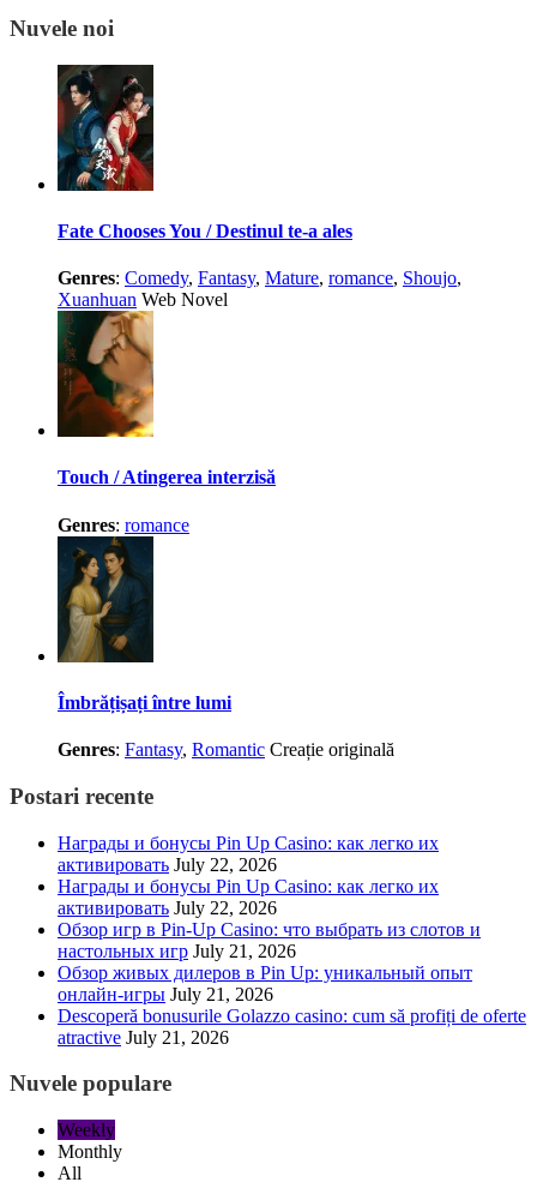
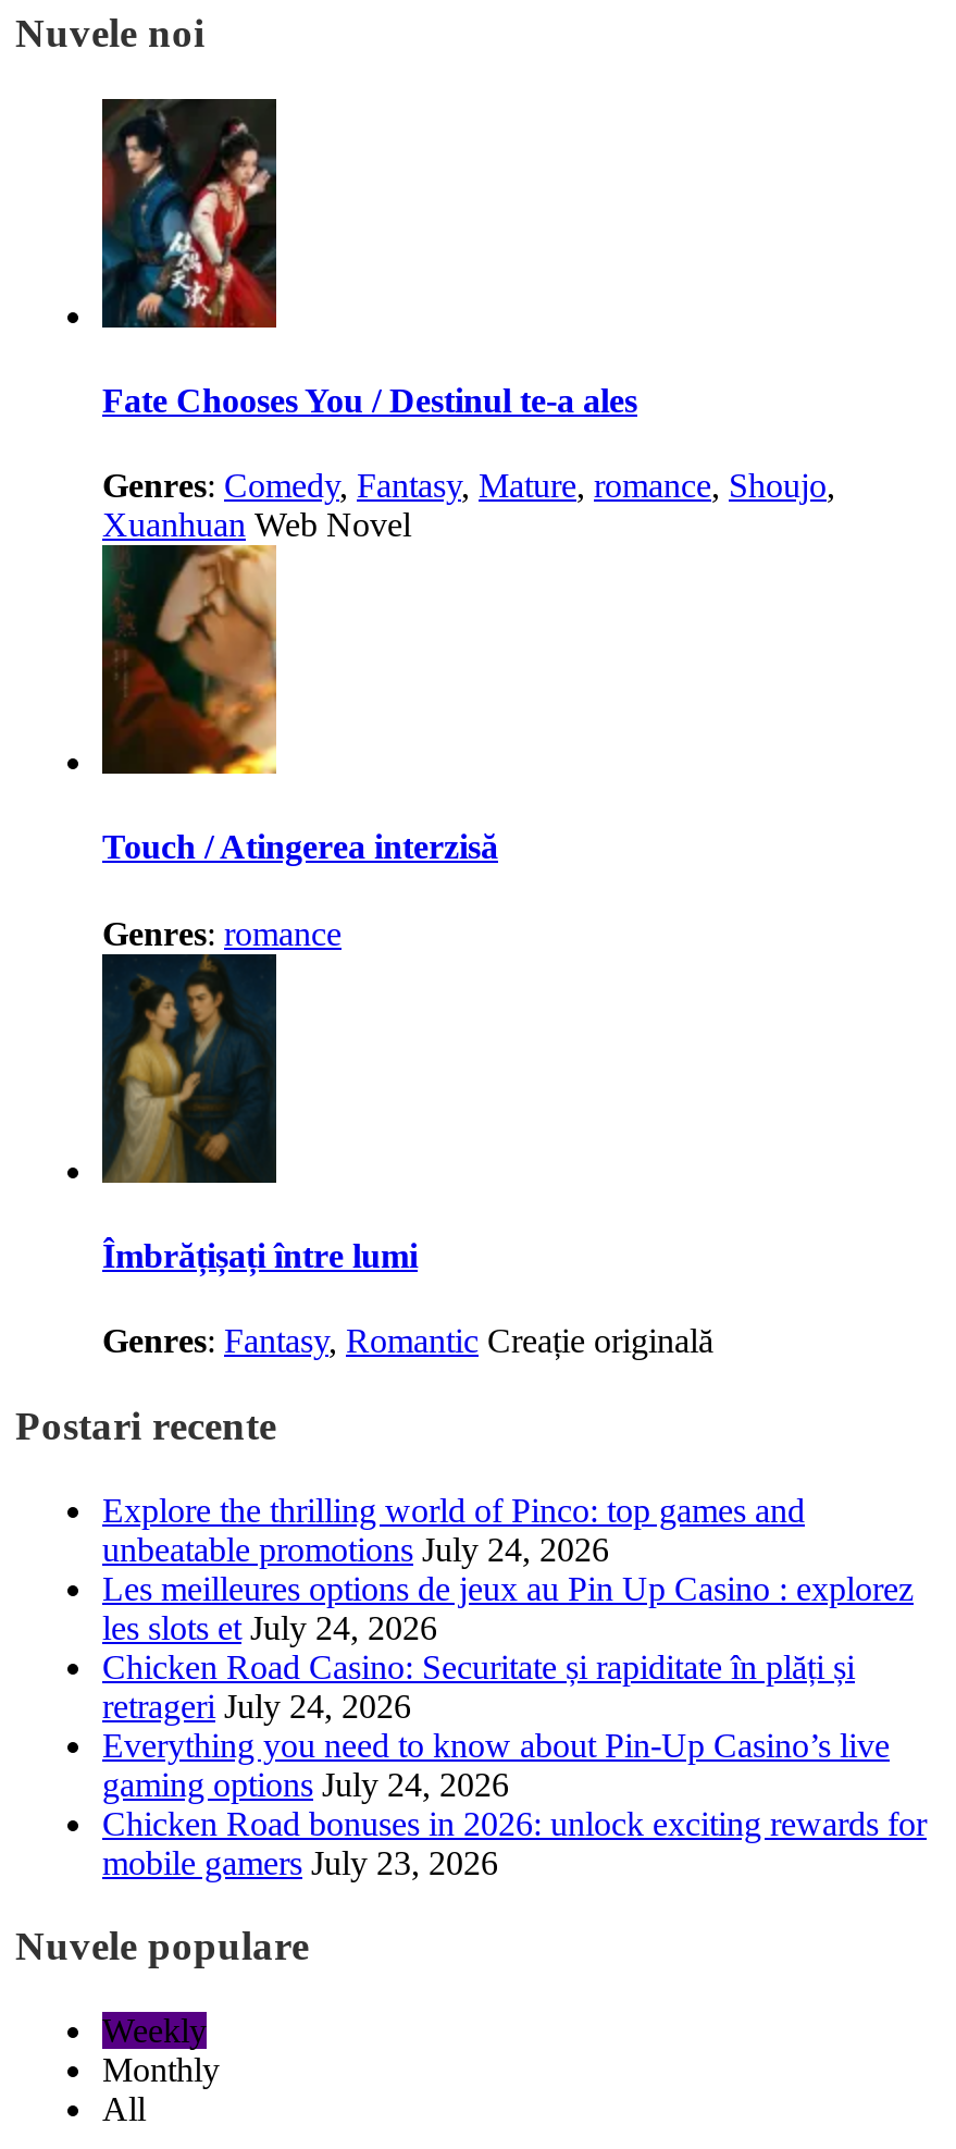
- Награды и бонусы Pin Up Casino: как легко их
- активировать July 22, 2026
- Награды и бонусы Pin Up Casino: как легко их
- активировать July 22, 2026
- Обзор игр в Pin-Up Casino: что выбрать из слотов и
- настольных игр July 21, 2026
- Обзор живых дилеров в Pin Up: уникальный опыт
- онлайн-игры July 21, 2026
- Descoperă bonusurile Golazzo casino: cum să profiți de oferte
- atractive July 21, 2026
+ Explore the thrilling world of Pinco: top games and
+ unbeatable promotions July 24, 2026
+ Les meilleures options de jeux au Pin Up Casino : explorez
+ les slots et July 24, 2026
+ Chicken Road Casino: Securitate și rapiditate în plăți și
+ retrageri July 24, 2026
+ Everything you need to know about Pin-Up Casino’s live
+ gaming options July 24, 2026
+ Chicken Road bonuses in 2026: unlock exciting rewards for
+ mobile gamers July 23, 2026
